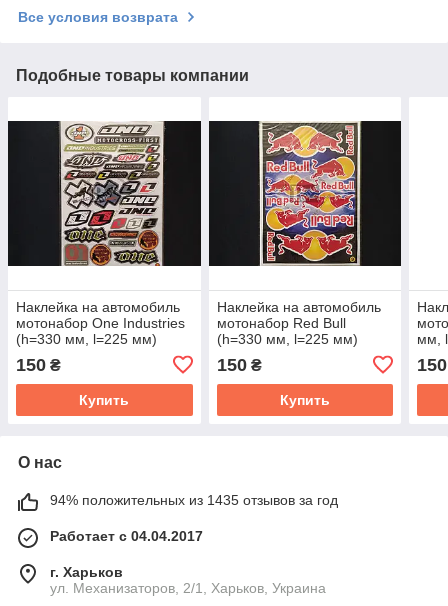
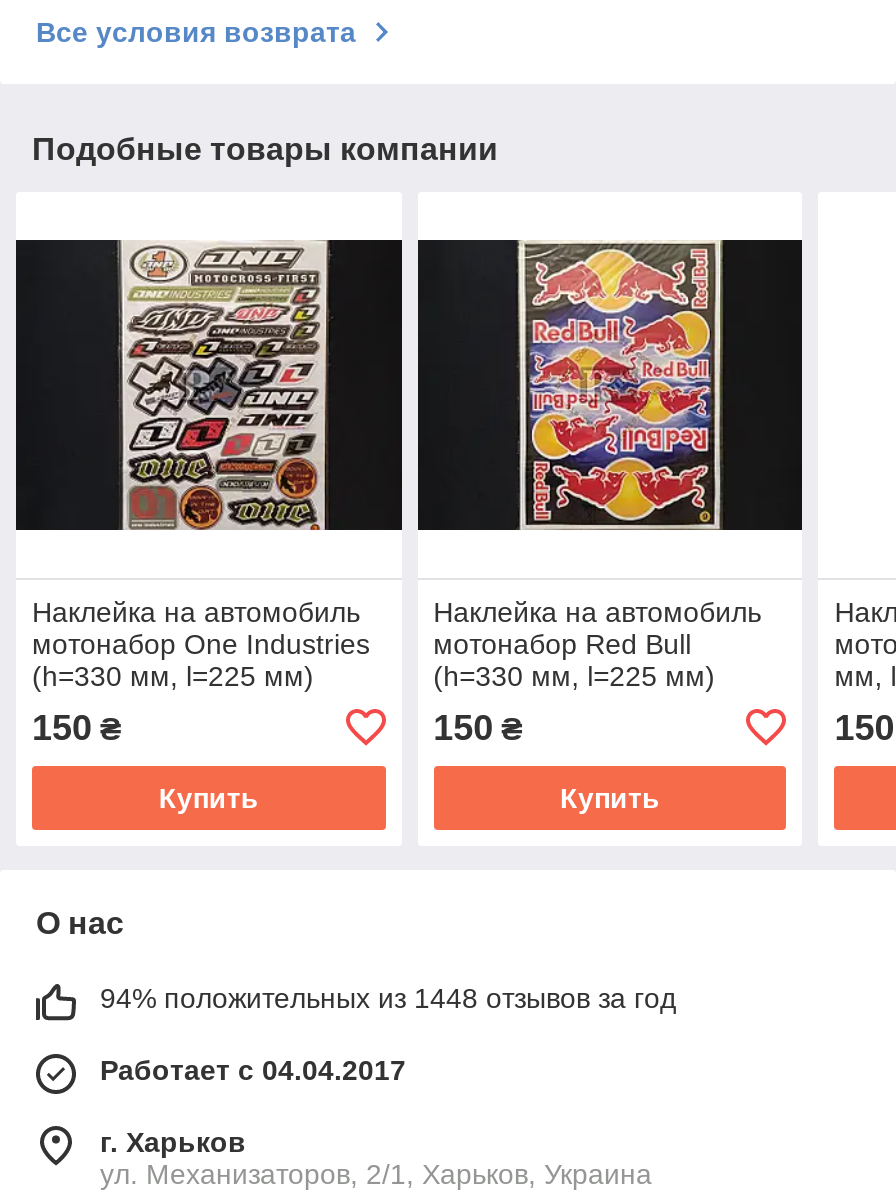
- 94% положительных из 1435 отзывов за год
+ 94% положительных из 1448 отзывов за год
